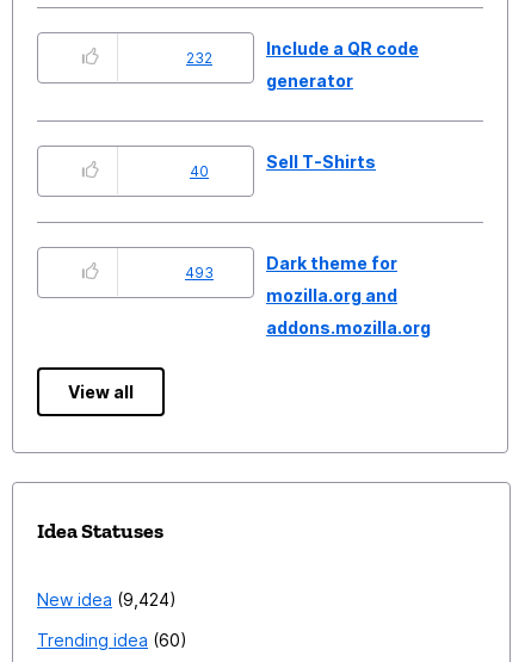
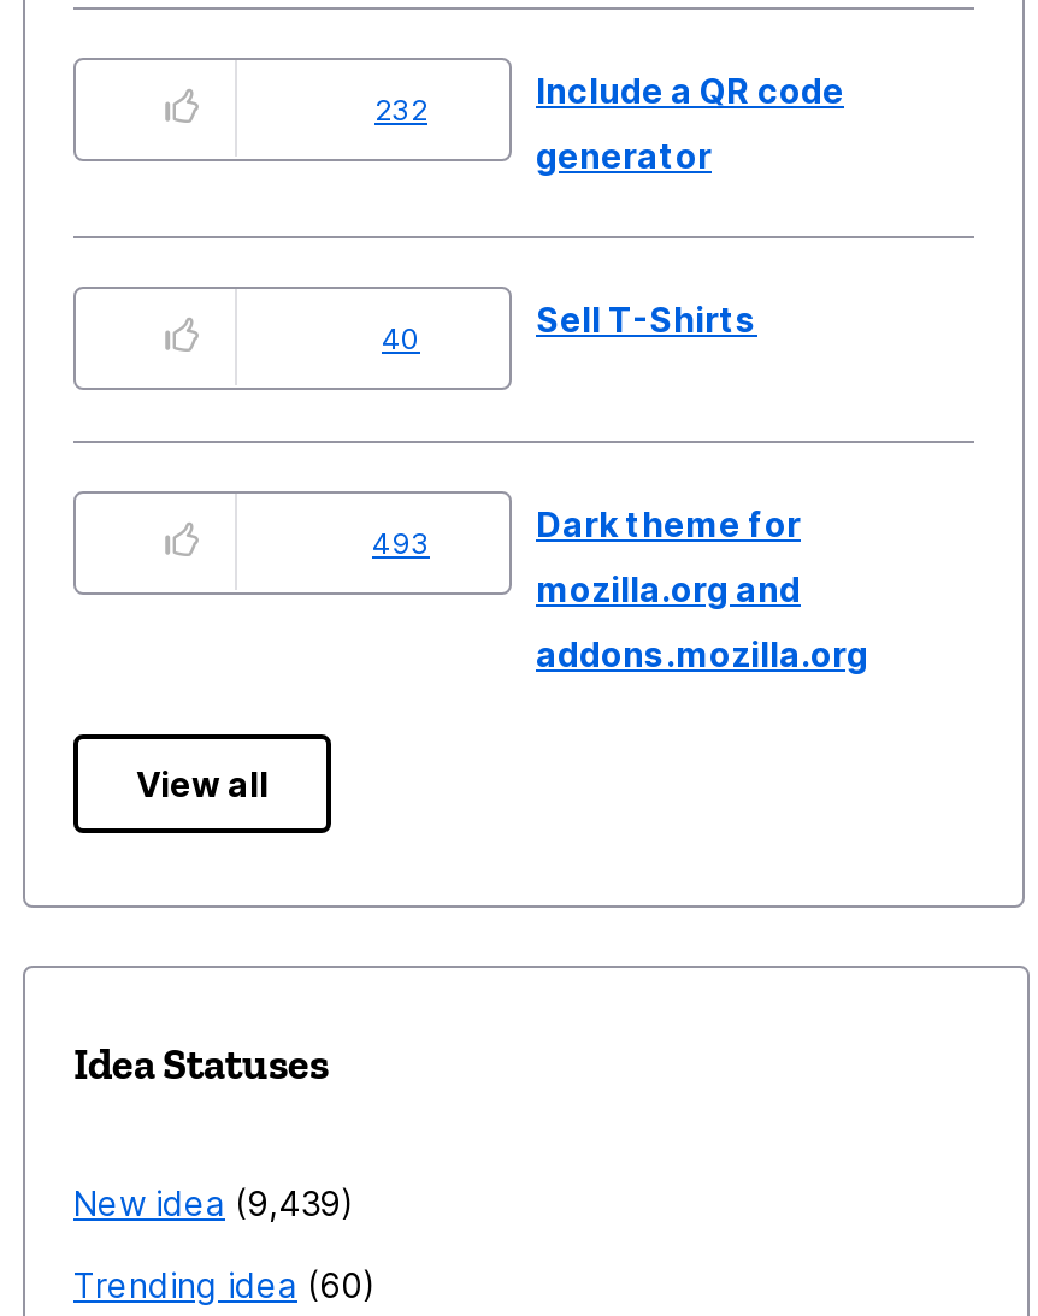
- New idea 9,424
+ New idea 9,439
